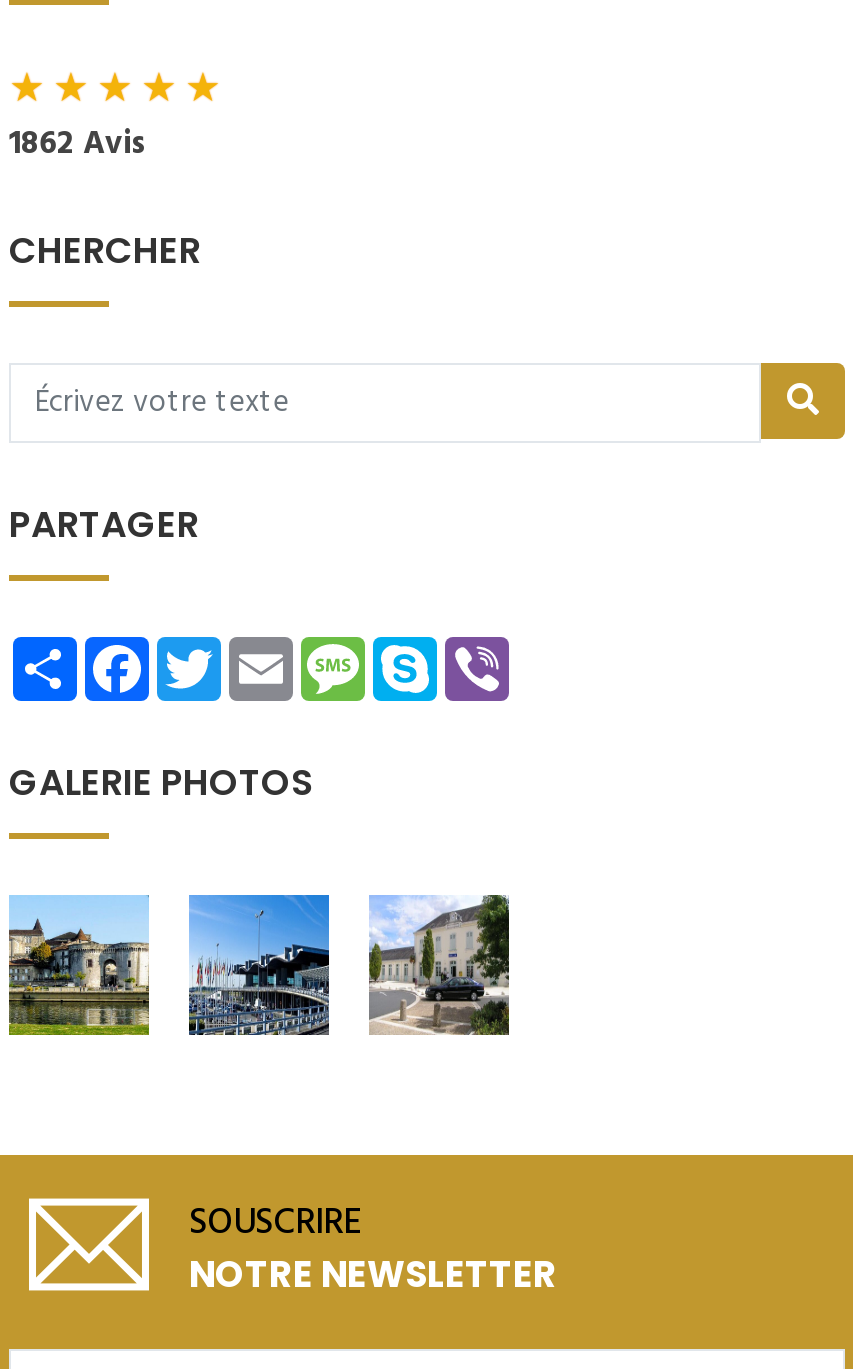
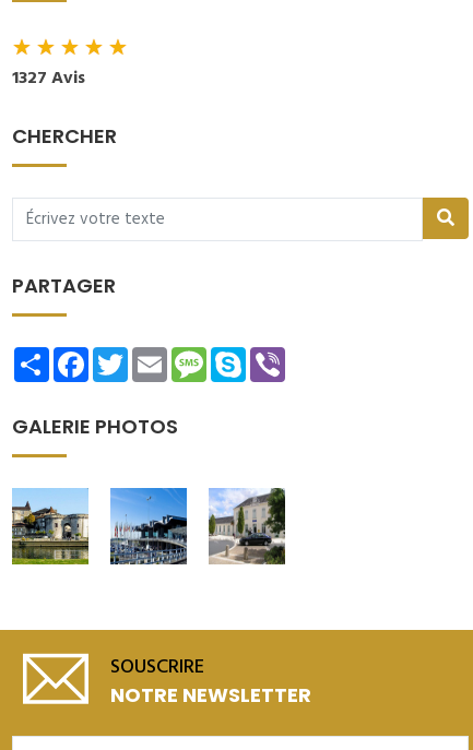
- 1862 Avis
+ 1327 Avis
